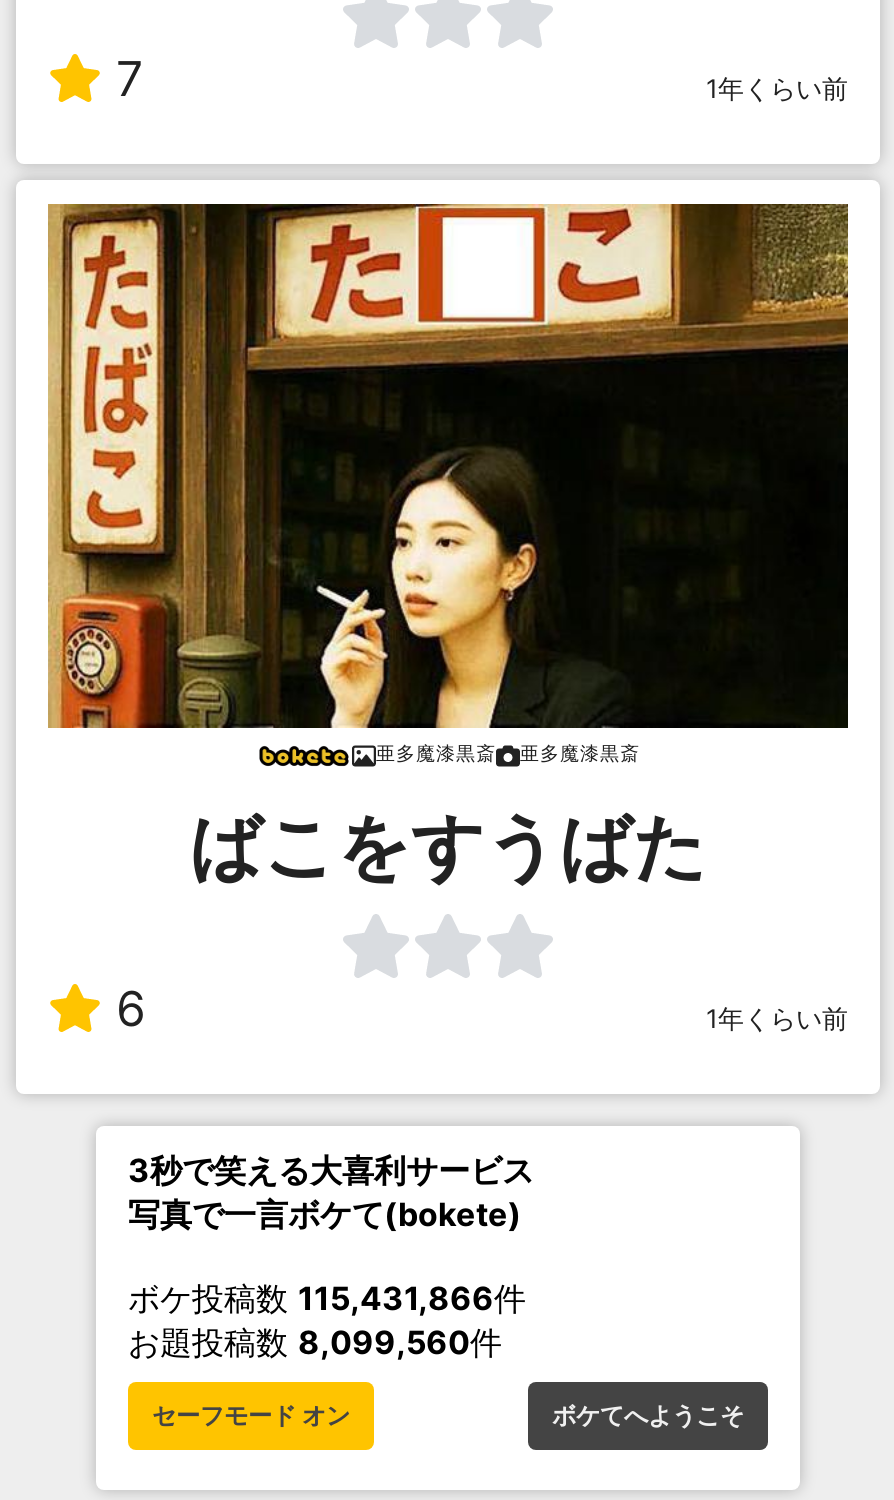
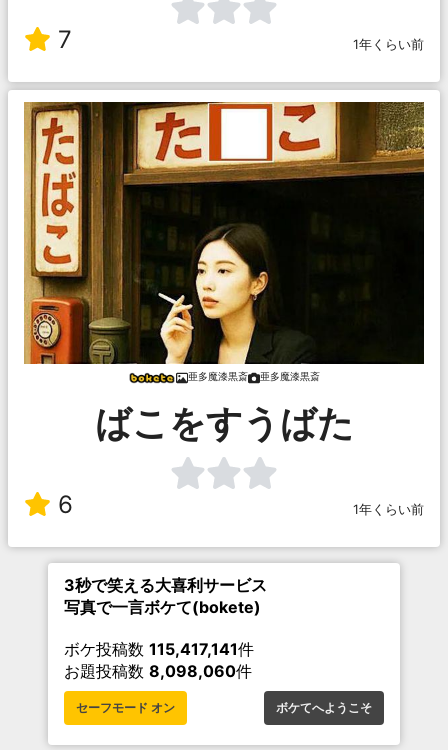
- ボケ投稿数115,431,866件
+ ボケ投稿数115,417,141件

- お題投稿数8,099,560件
+ お題投稿数8,098,060件
